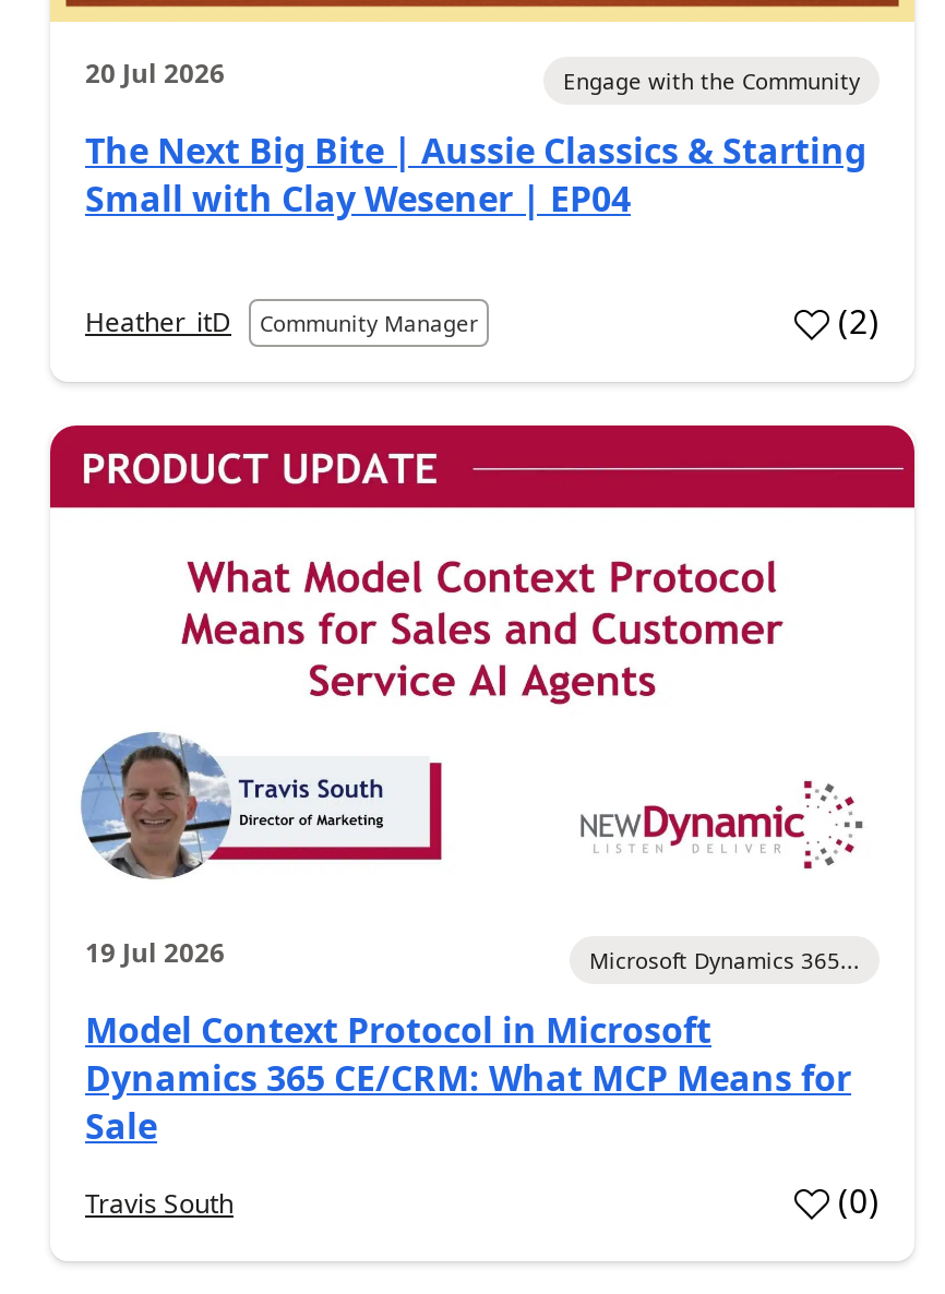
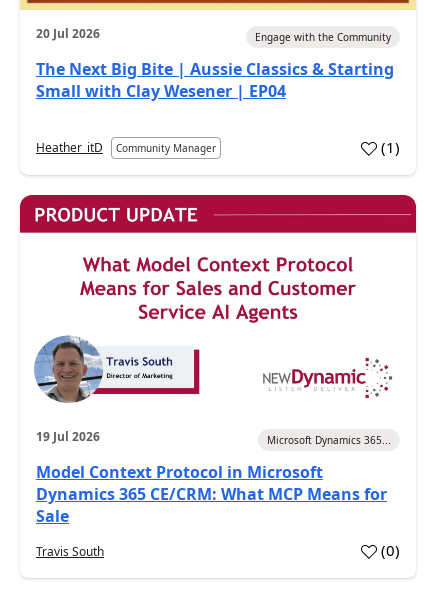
- (2)
+ (1)
